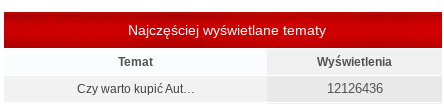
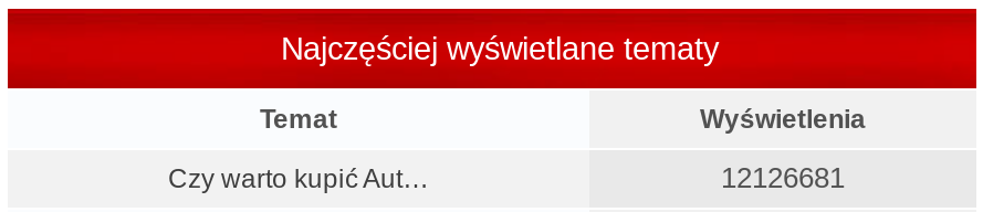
- 12126436
+ 12126681
